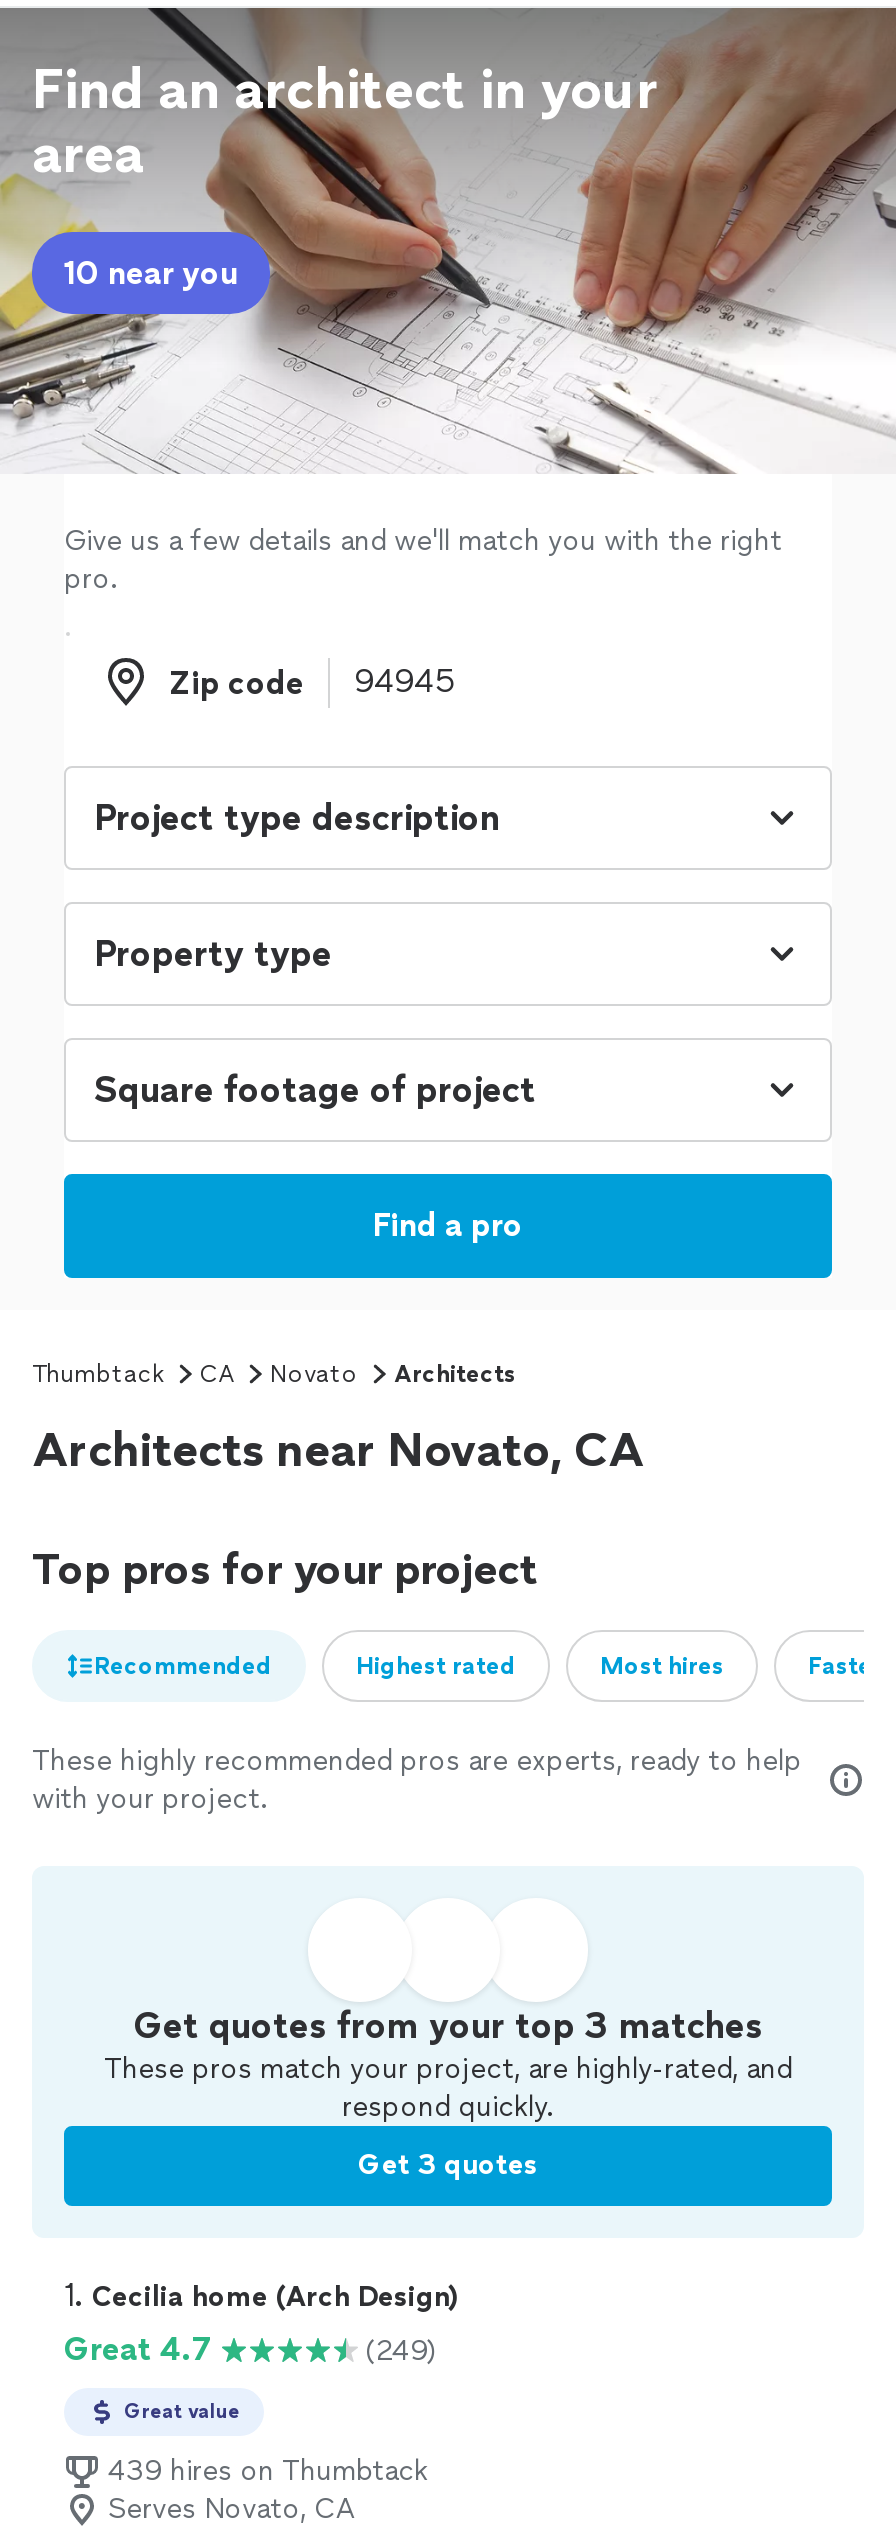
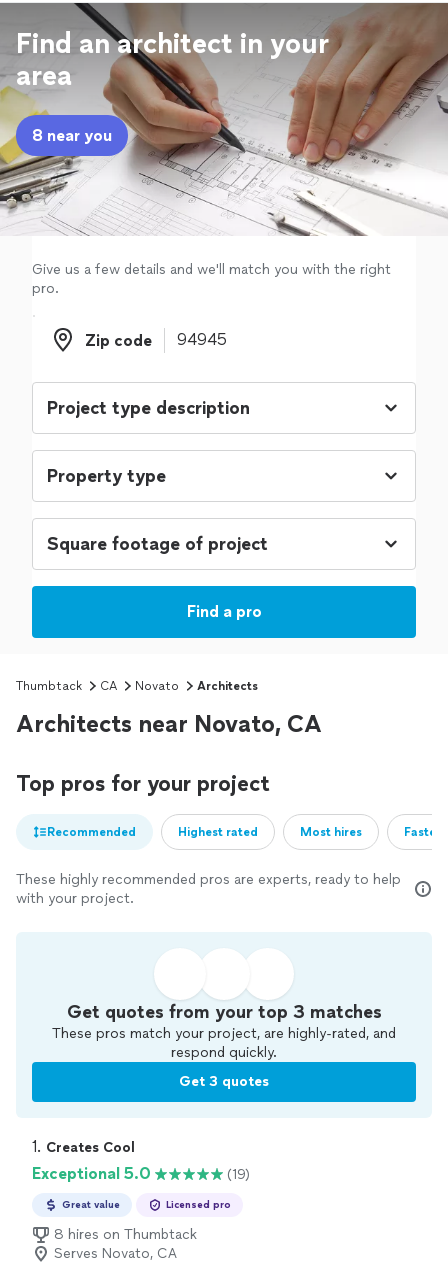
- 10 near you
+ 8 near you

- 1. Cecilia home (Arch Design)
- Great 4.7
- (249)
+ 1. Creates Cool
+ Exceptional 5.0
+ (19)

- 439 hires on Thumbtack
+ Licensed pro
+ 8 hires on Thumbtack
